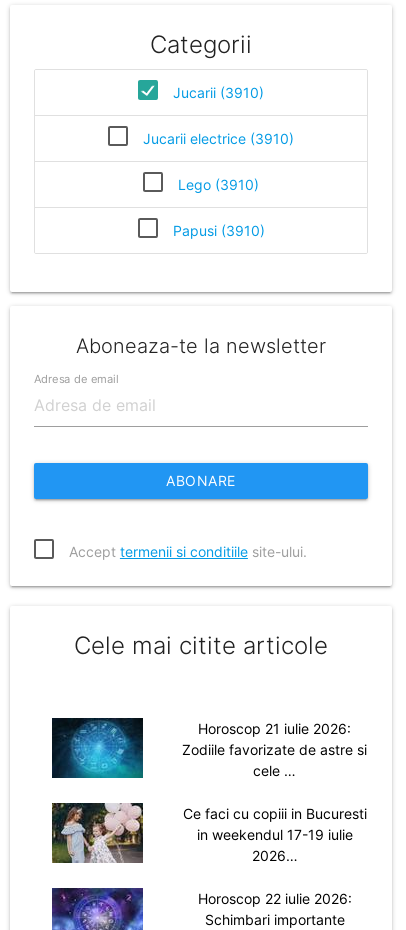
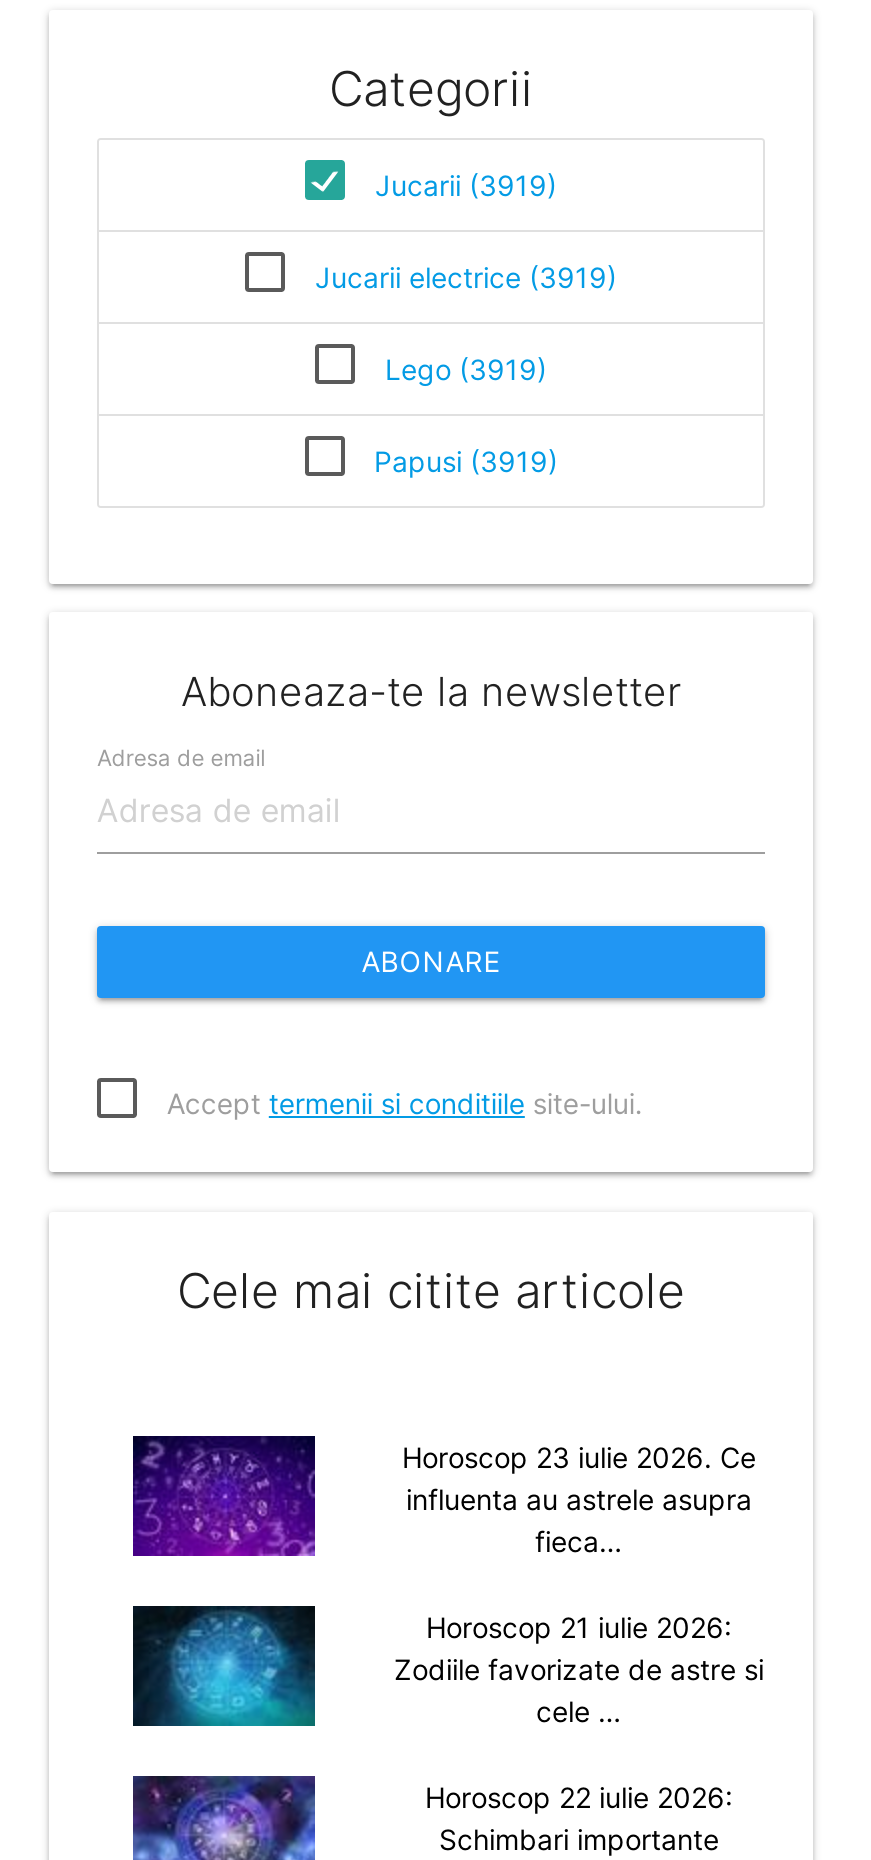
- Jucarii (3910)
+ Jucarii (3919)

- Jucarii electrice (3910)
+ Jucarii electrice (3919)

- Lego (3910)
+ Lego (3919)

- Papusi (3910)
+ Papusi (3919)

+ [image]

+ Horoscop 23 iulie 2026. Ce
+ influenta au astrele asupra
+ fieca…

moved down: [image] | Horoscop 21 iulie 2026: | Zodiile favorizate de astre si | cele …

- [image]
- Ce faci cu copiii in Bucuresti
- in weekendul 17-19 iulie
- 2026…
